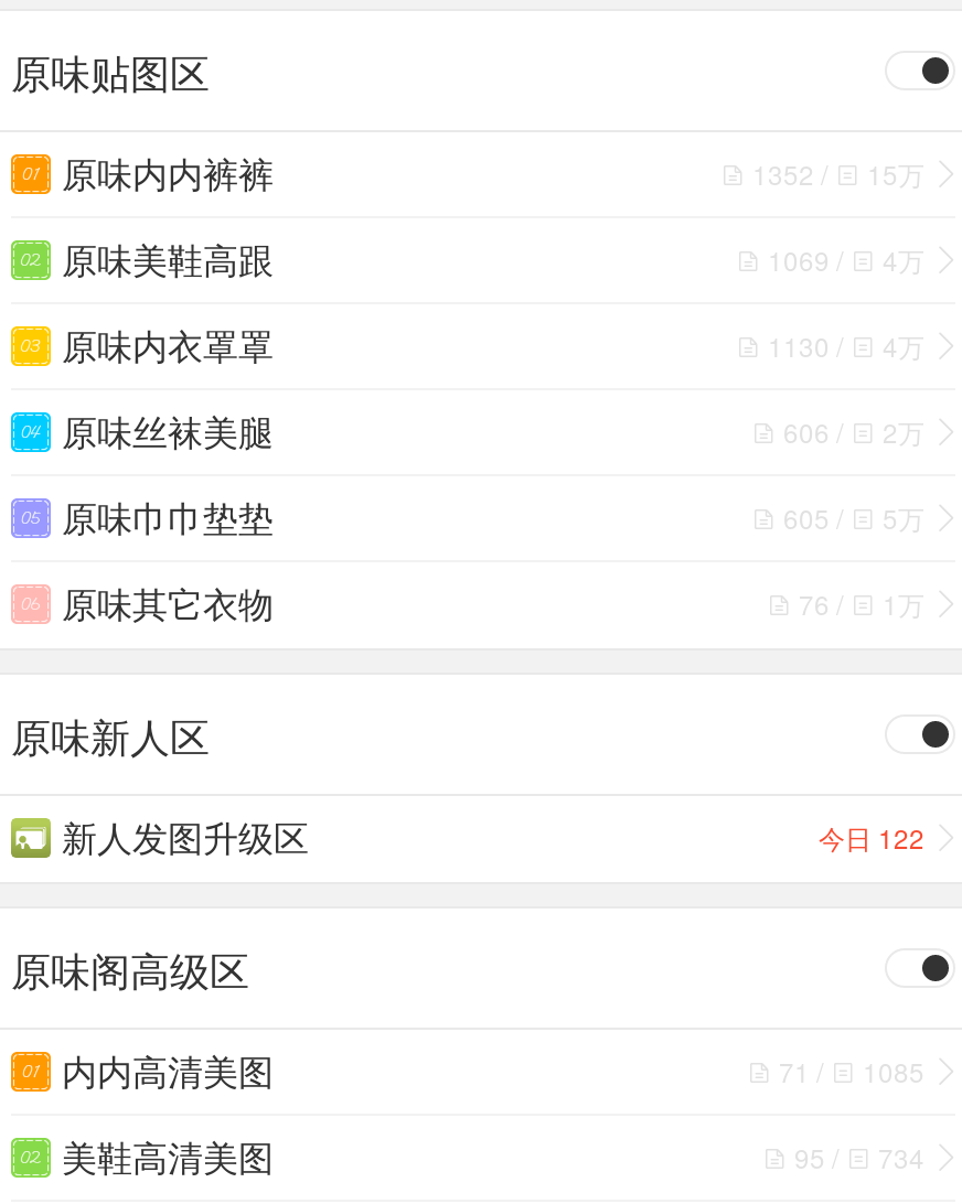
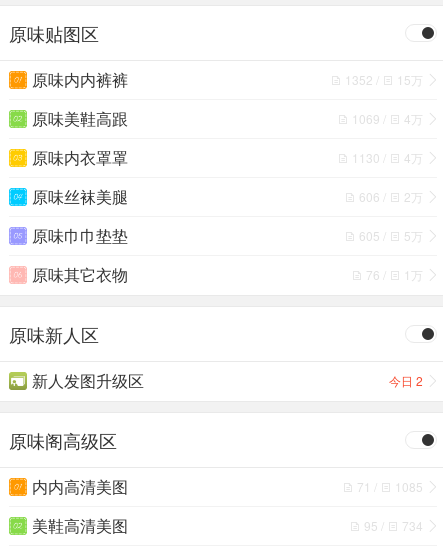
- 今日 122
+ 今日 2
